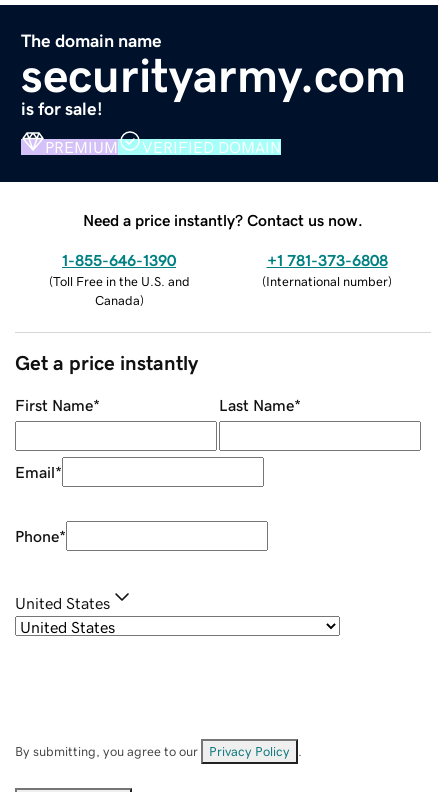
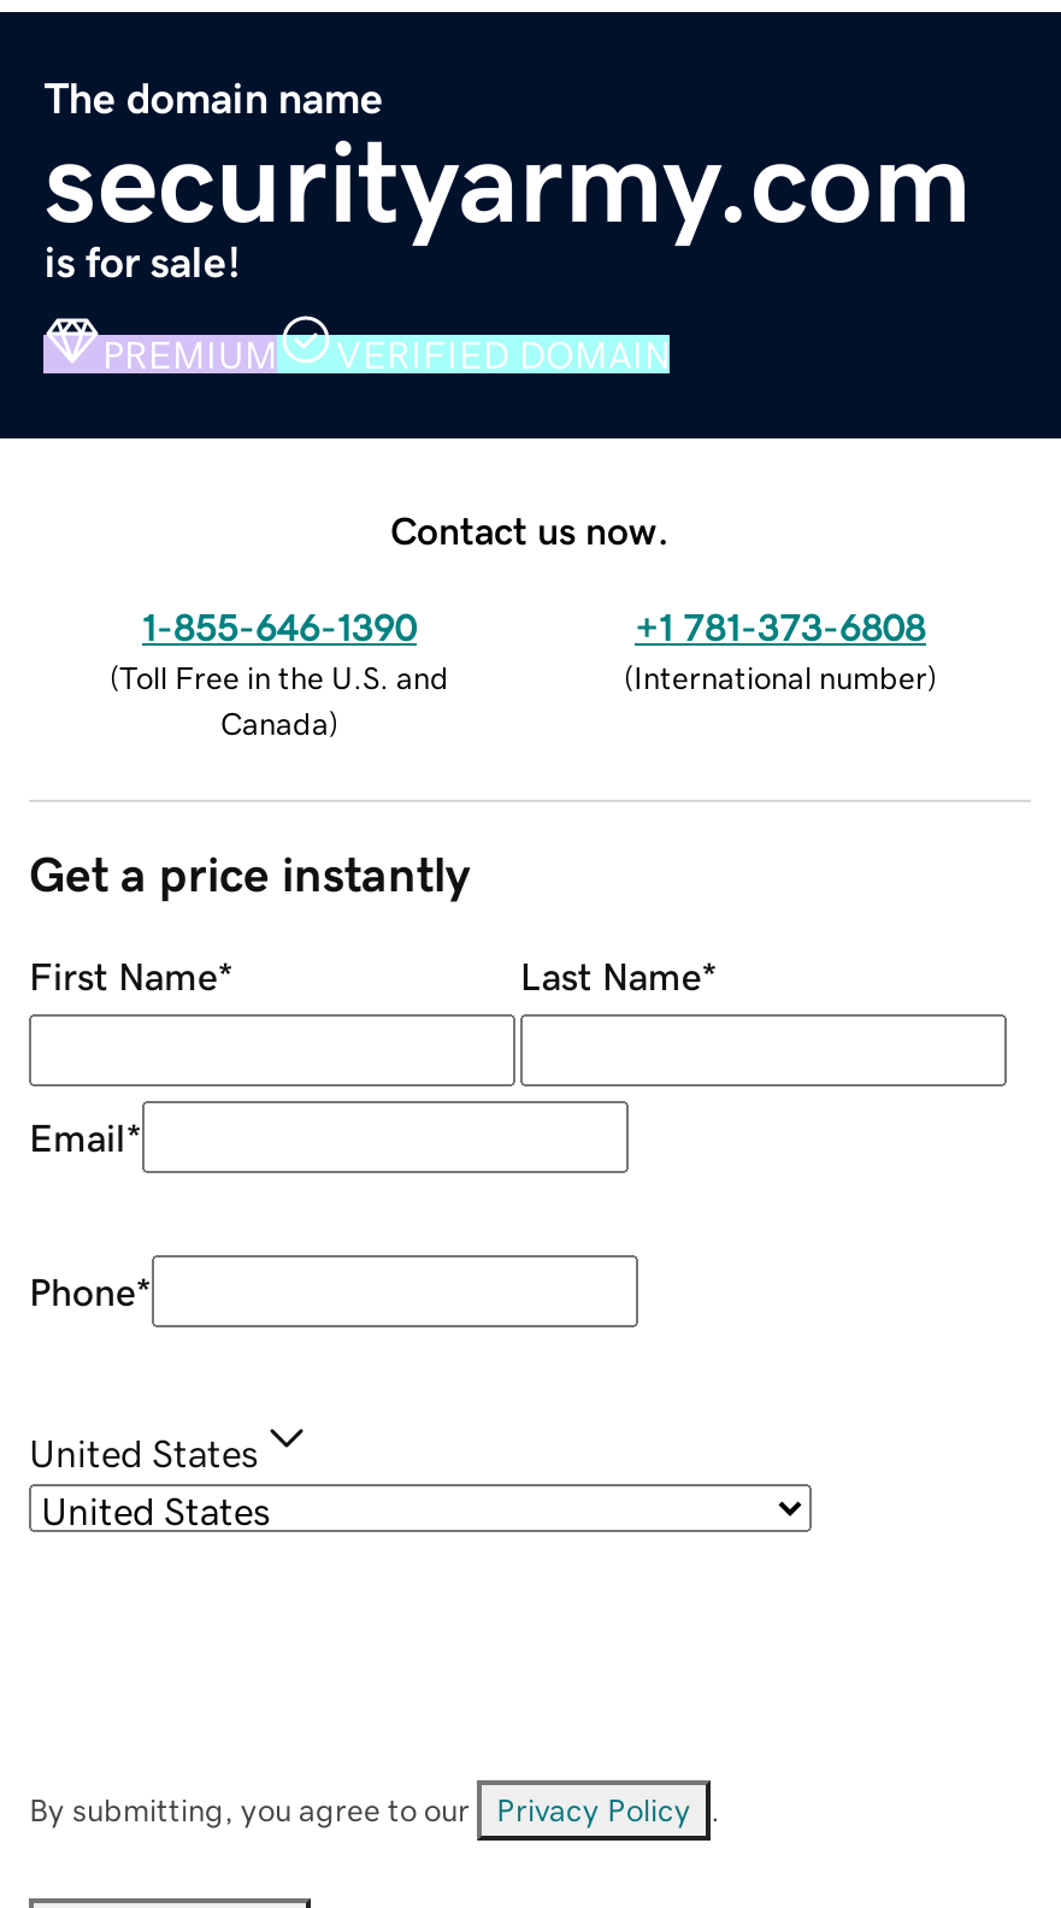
- Need a price instantly? Contact us now.
+ Contact us now.
